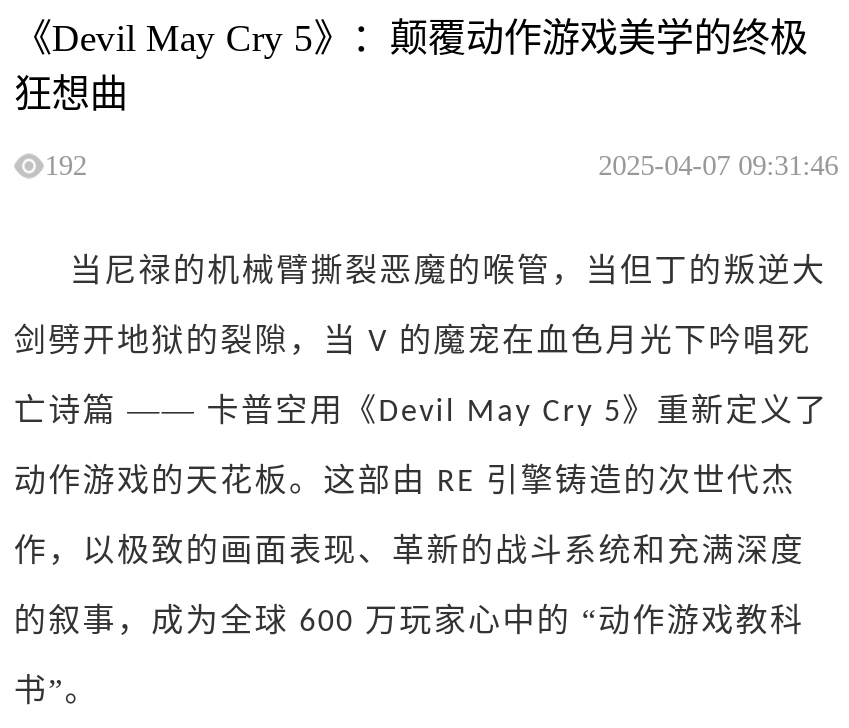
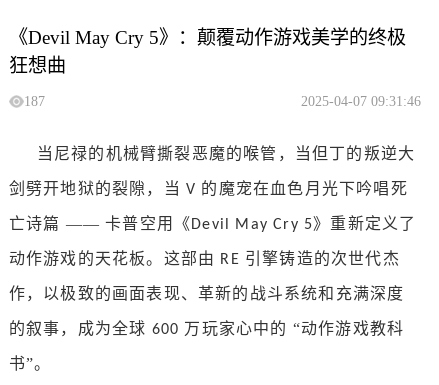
- 192
+ 187
